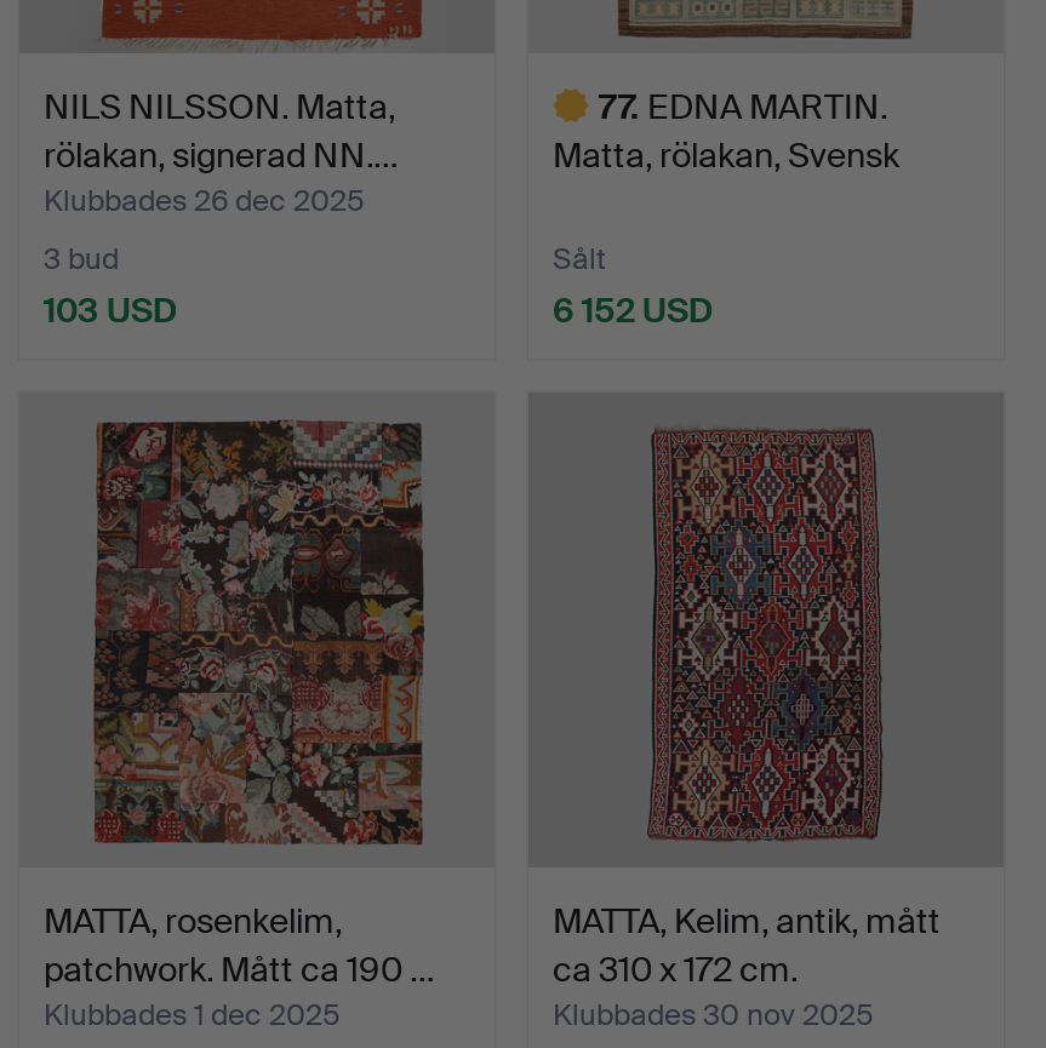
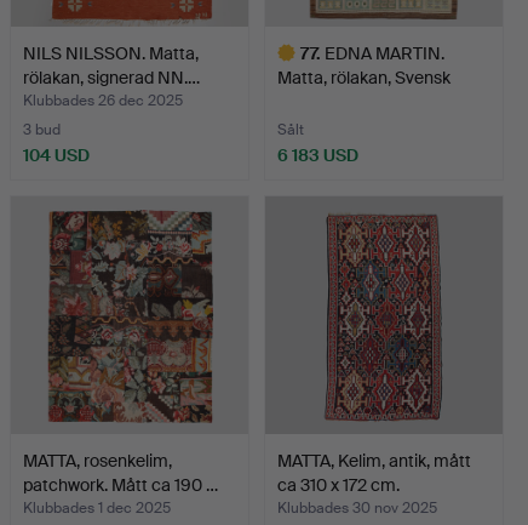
- 103 USD
+ 104 USD

- 6 152 USD
+ 6 183 USD
